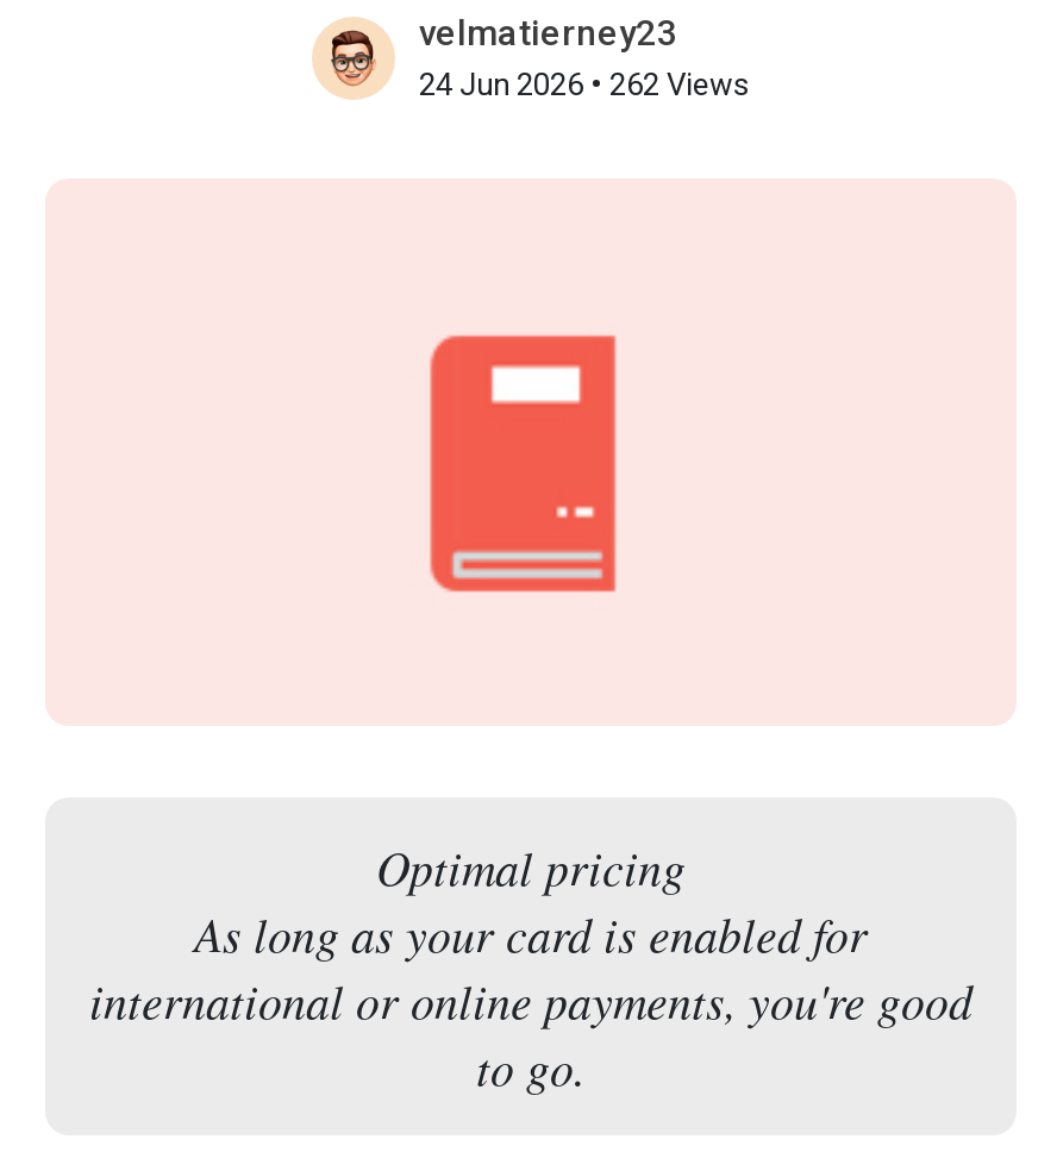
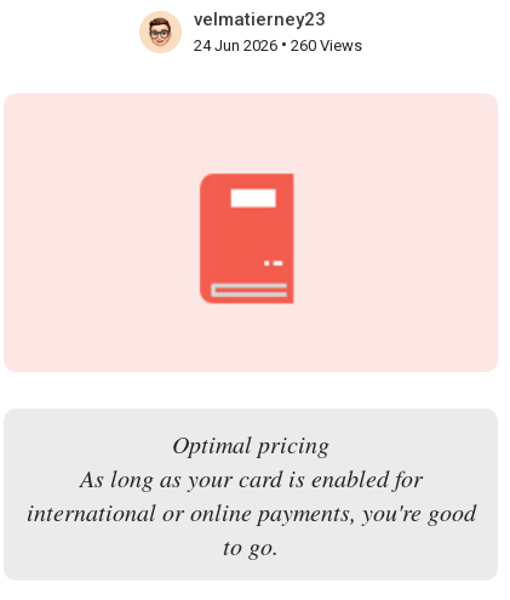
- 24 Jun 2026 • 262 Views
+ 24 Jun 2026 • 260 Views
